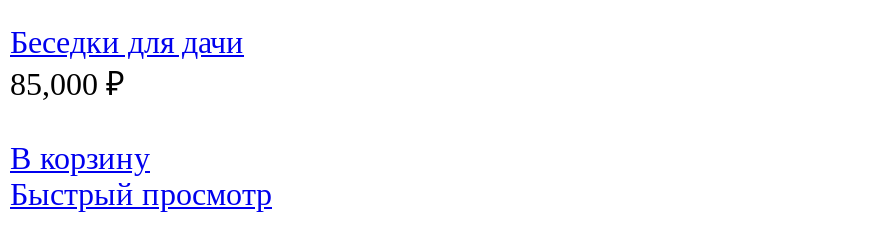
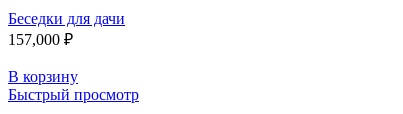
- 85,000 ₽
+ 157,000 ₽
